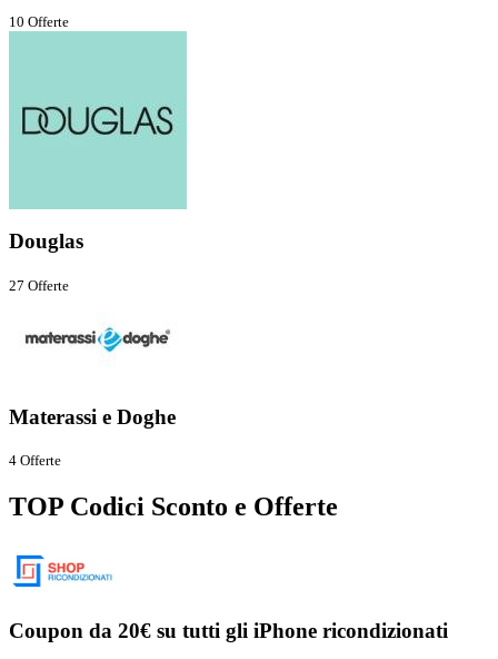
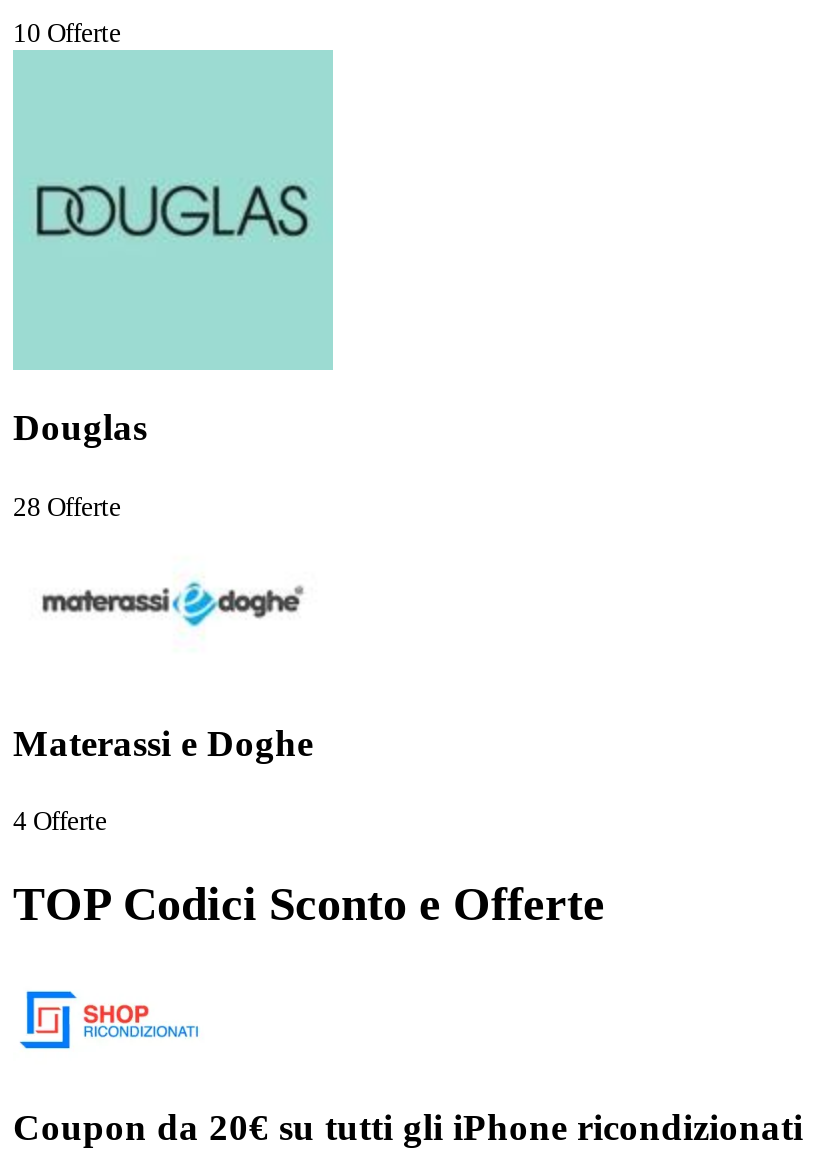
- 27 Offerte
+ 28 Offerte
